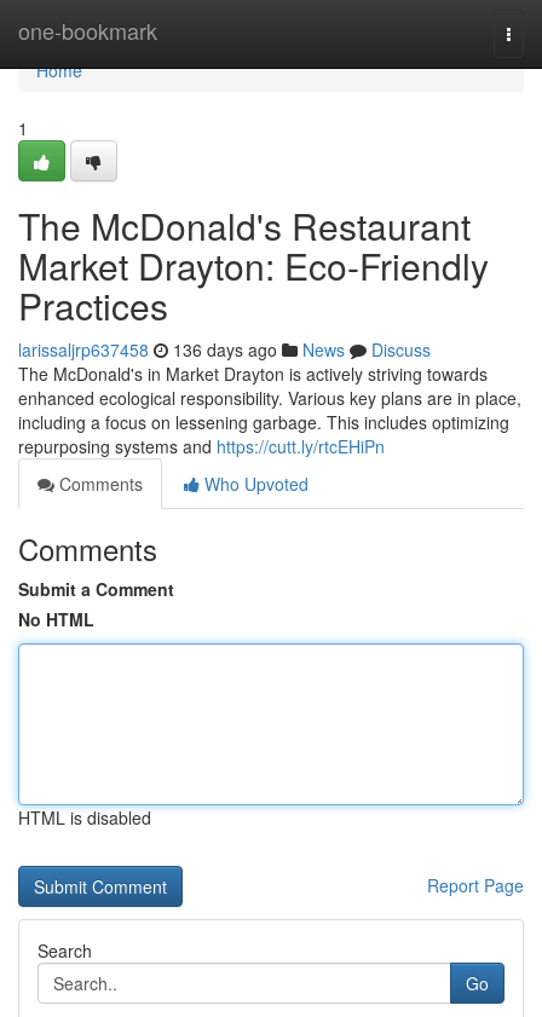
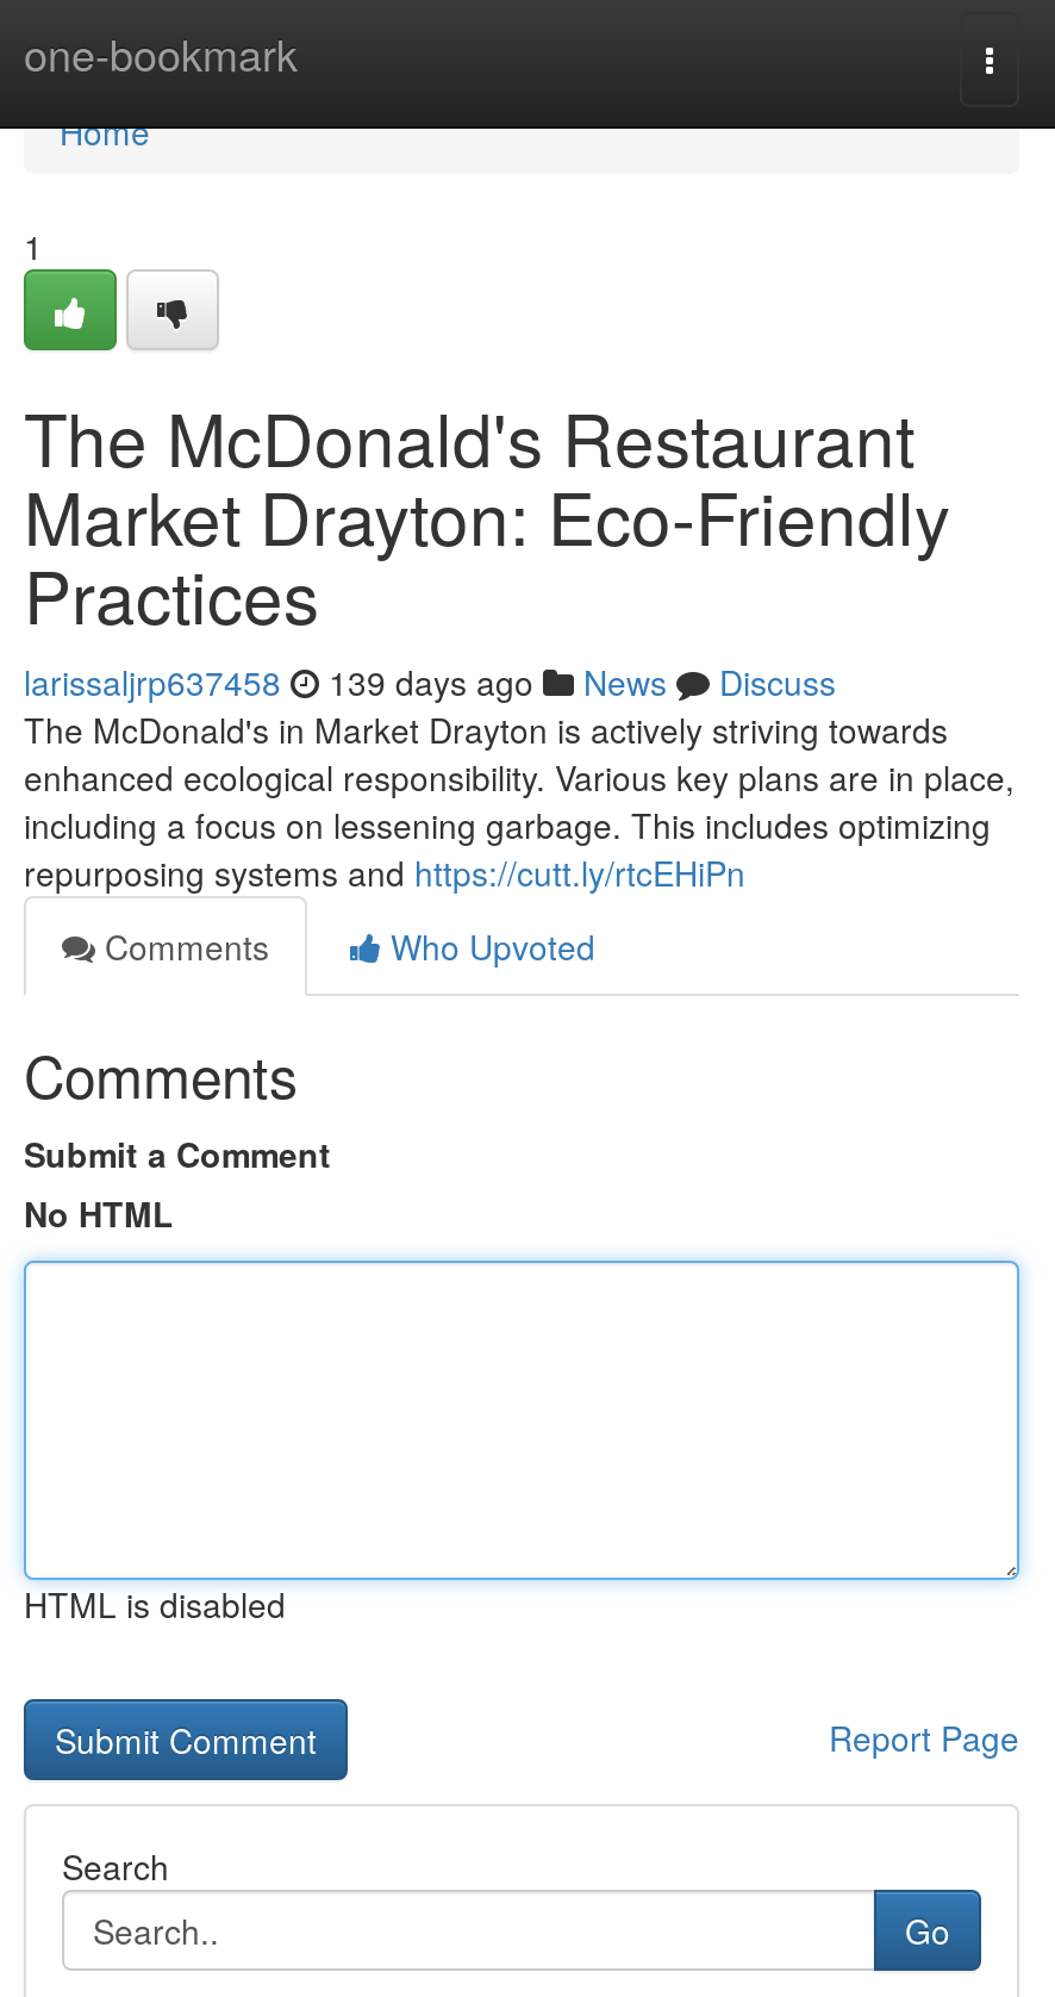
- larissaljrp637458 136 days ago News Discuss
+ larissaljrp637458 139 days ago News Discuss
